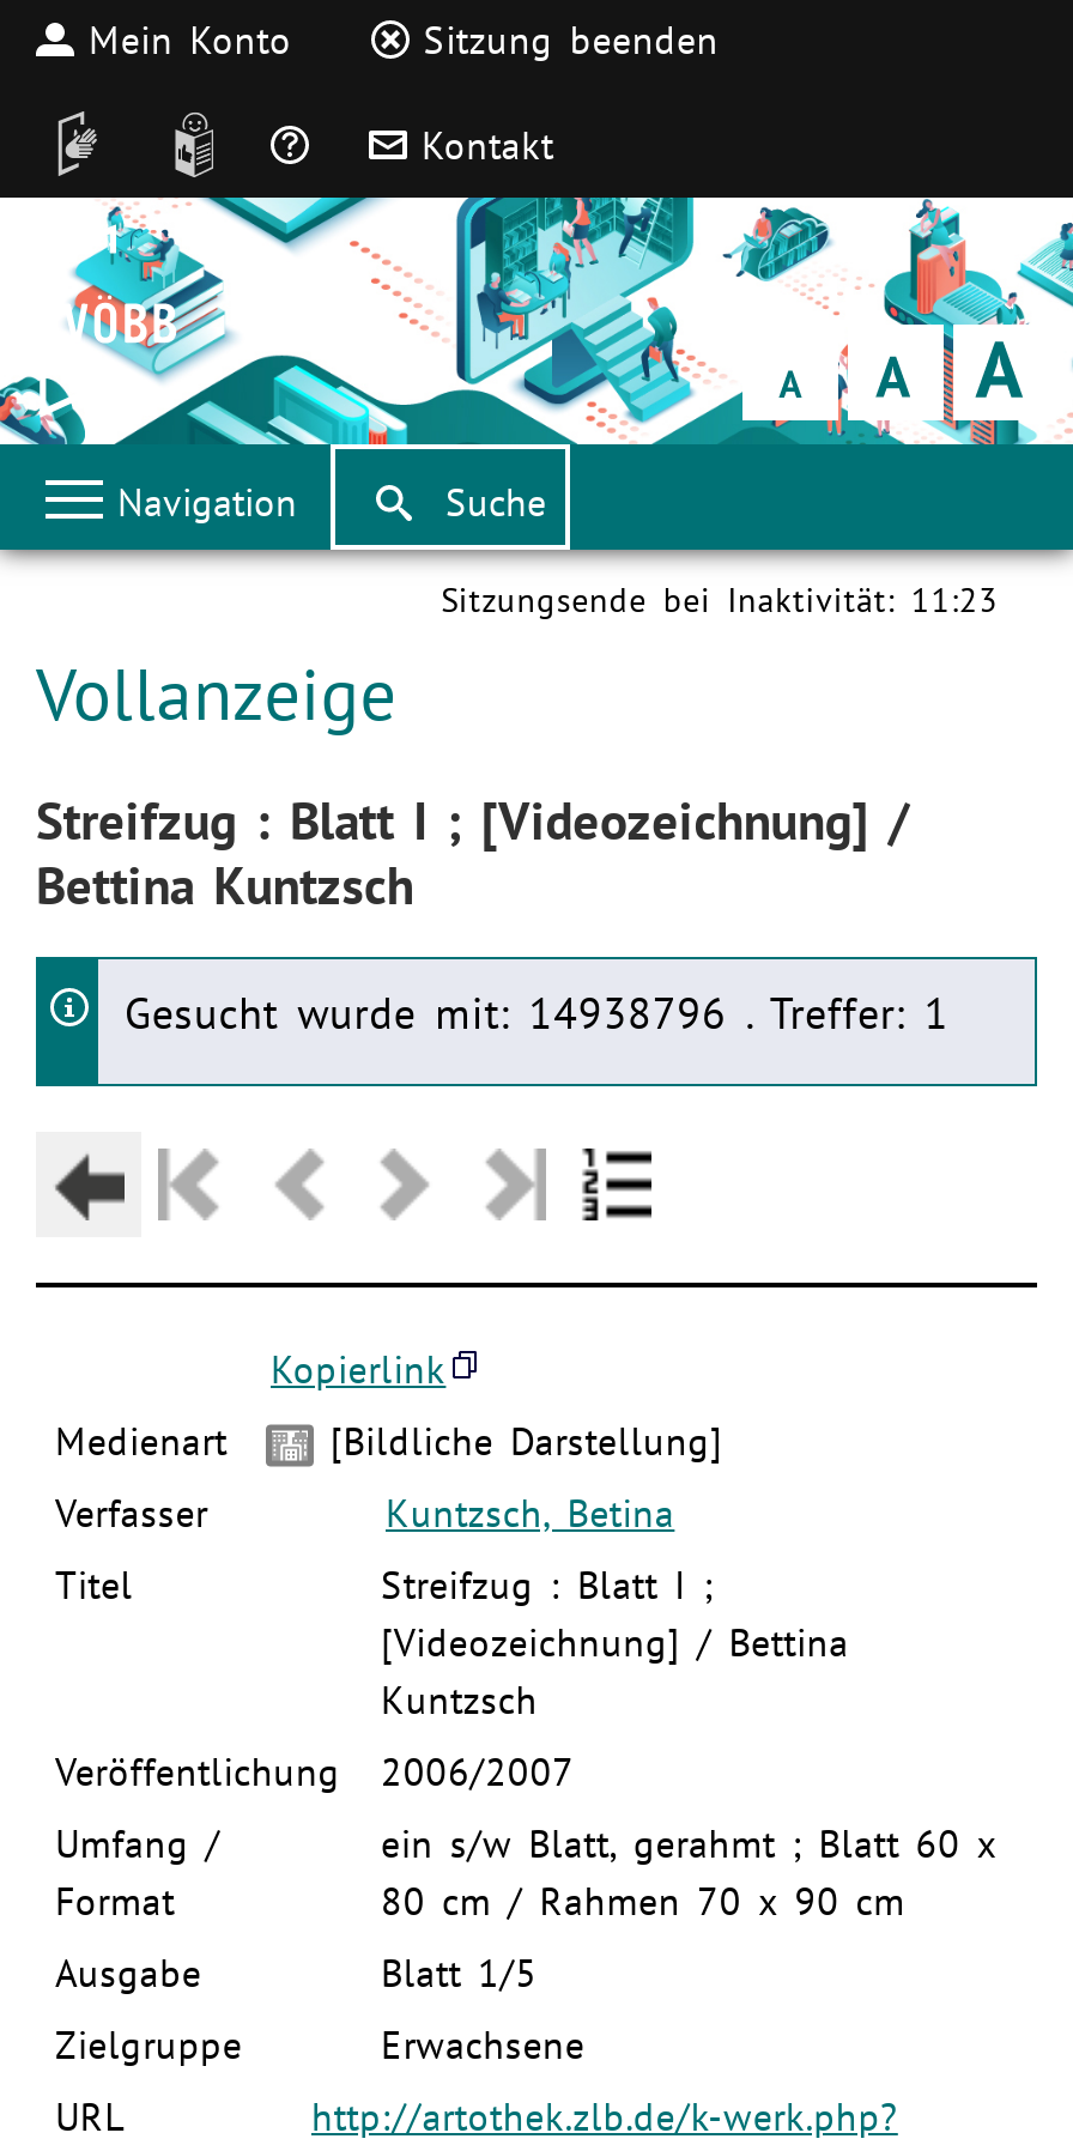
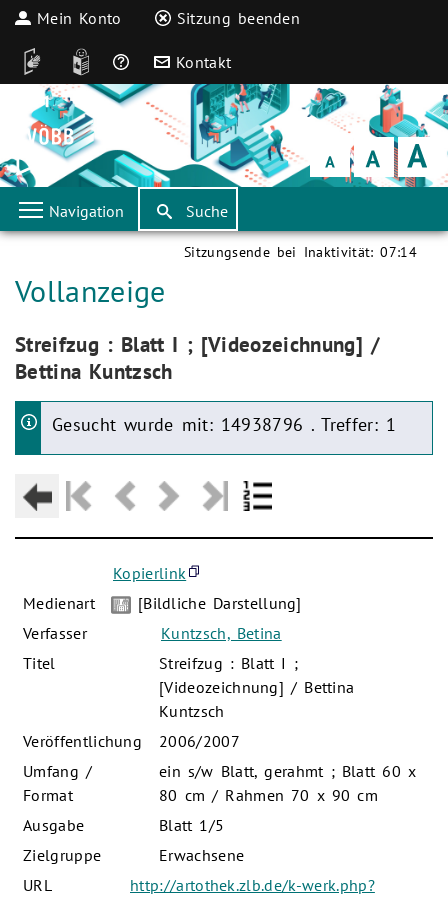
- Sitzungsende bei Inaktivität: 11:23
+ Sitzungsende bei Inaktivität: 07:14
